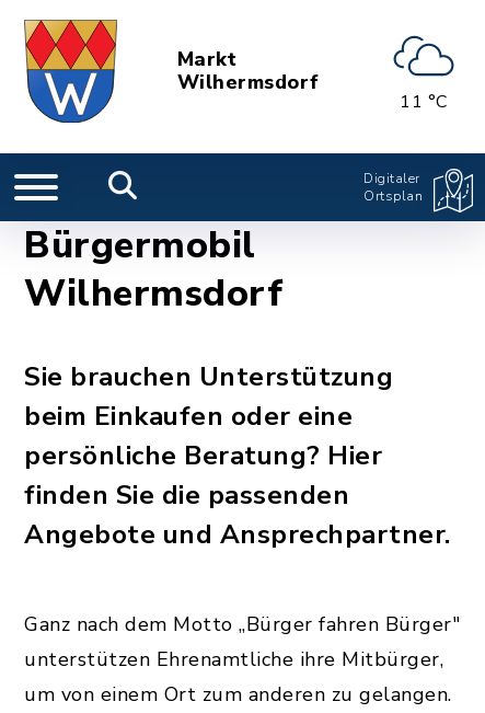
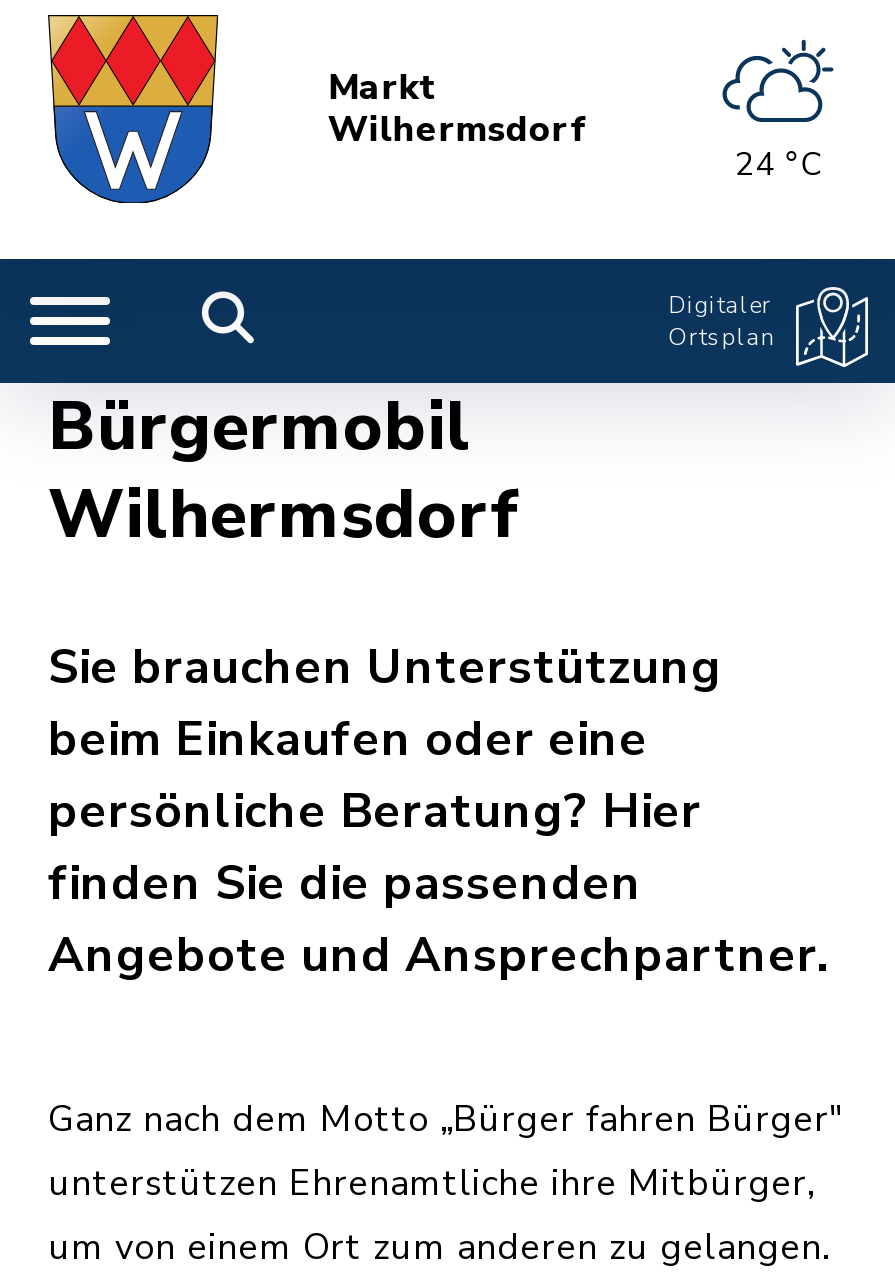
- [image]
- 11 °C
+ [image]
+ 24 °C
